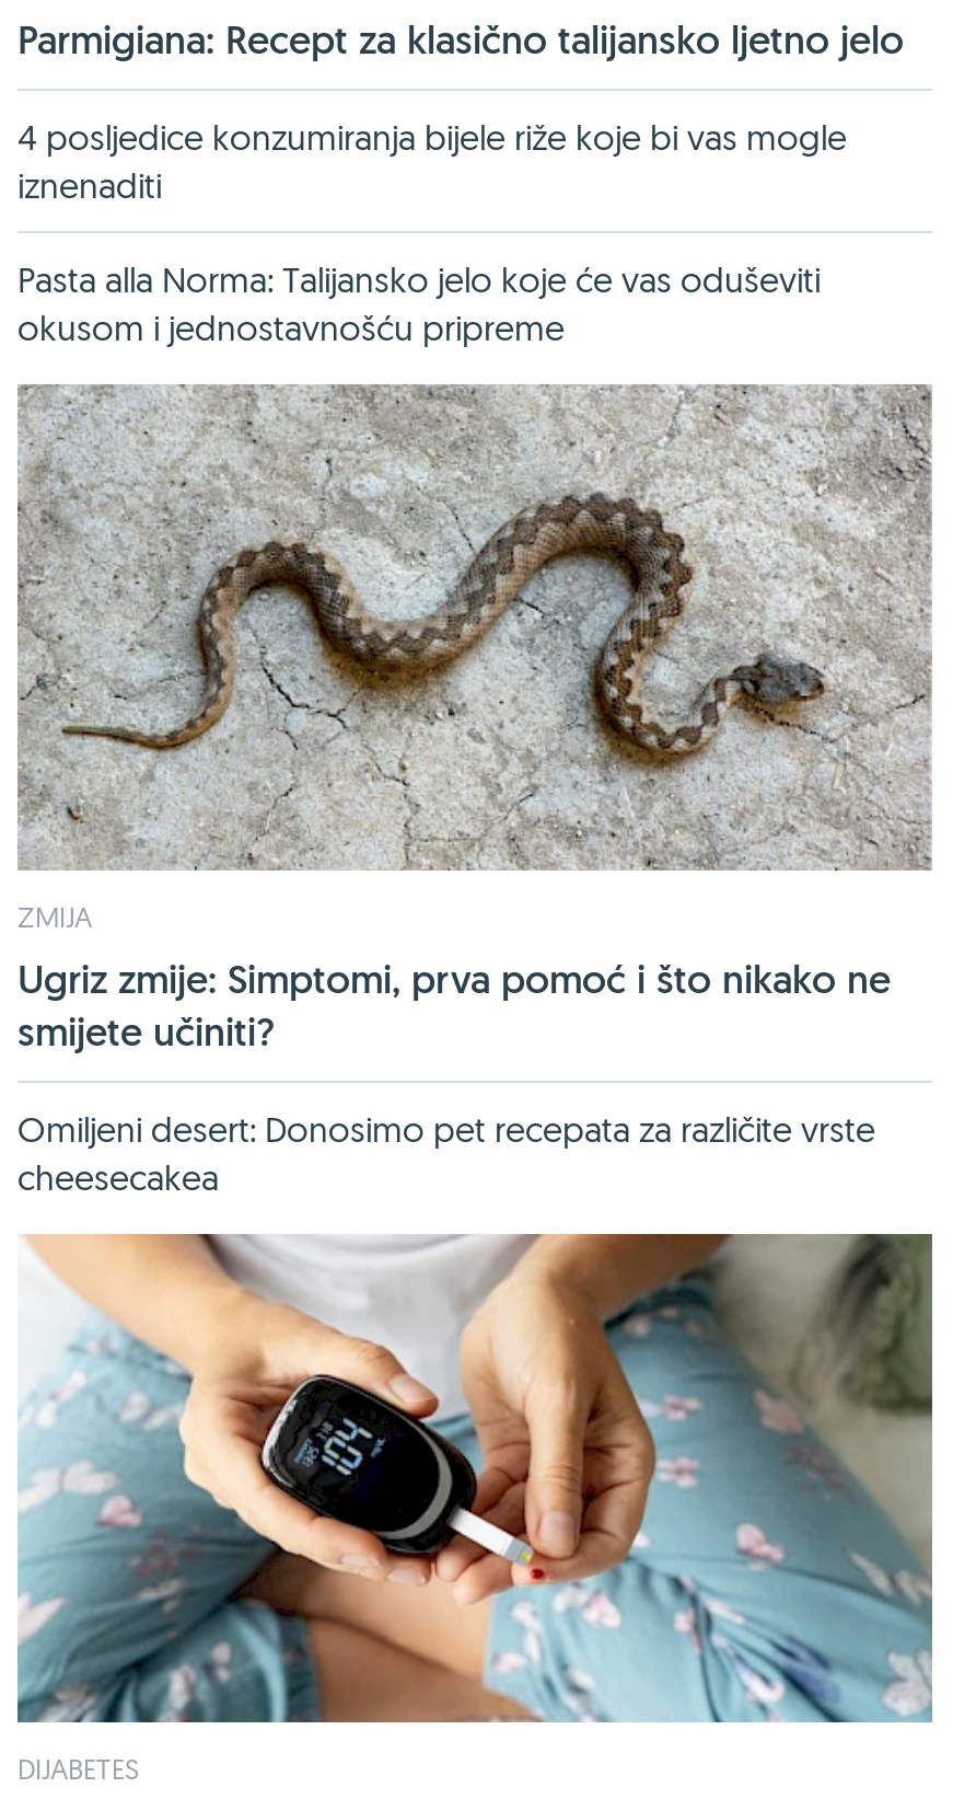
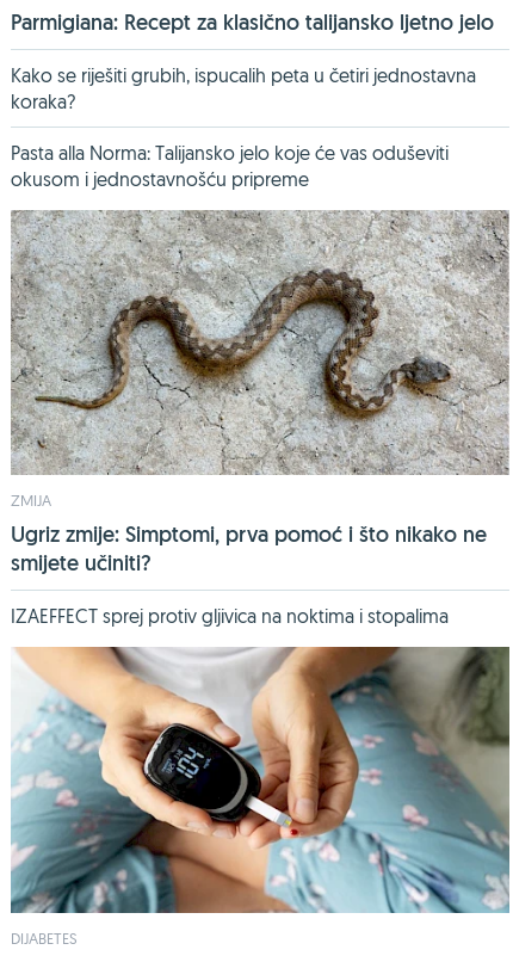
- 4 posljedice konzumiranja bijele riže koje bi vas mogle
- iznenaditi
+ Kako se riješiti grubih, ispucalih peta u četiri jednostavna
+ koraka?

- Omiljeni desert: Donosimo pet recepata za različite vrste
- cheesecakea
+ IZAEFFECT sprej protiv gljivica na noktima i stopalima
